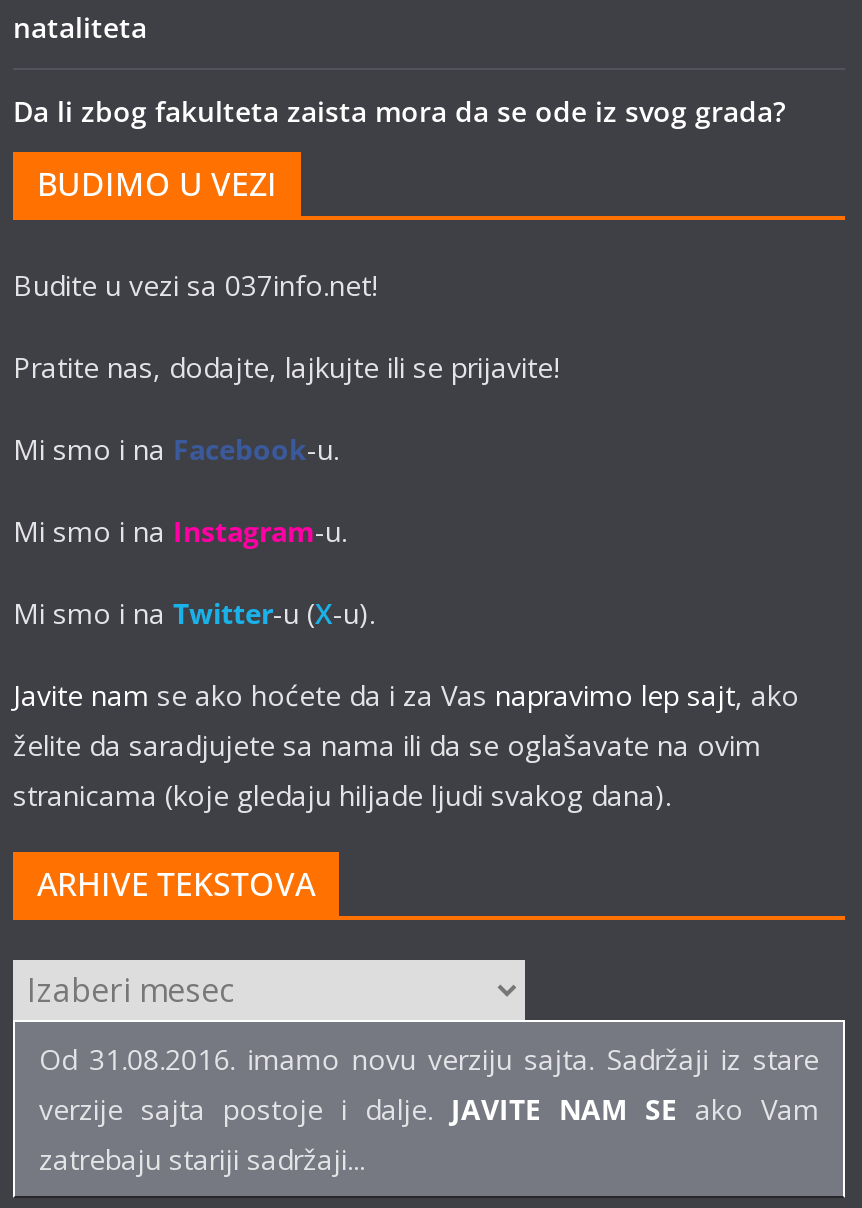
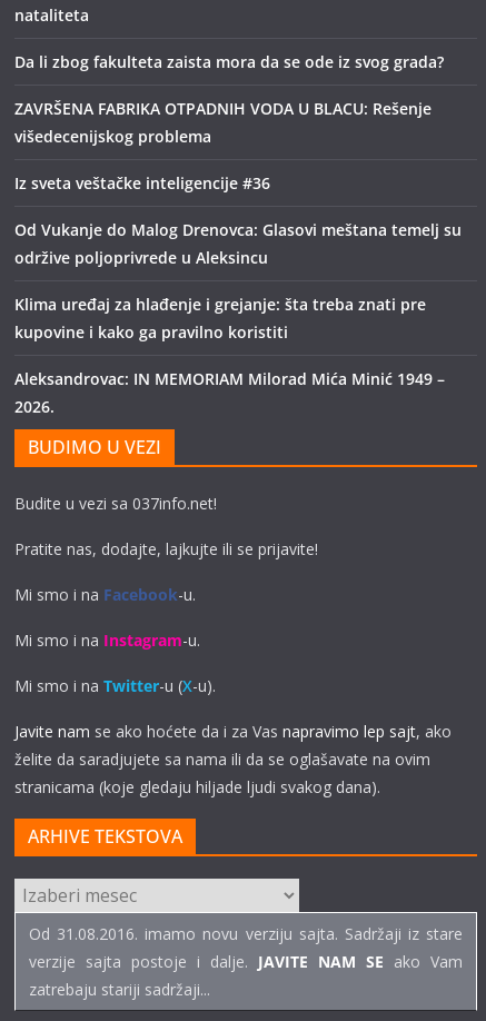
+ ZAVRŠENA FABRIKA OTPADNIH VODA U BLACU: Rešenje
+ višedecenijskog problema
+ Iz sveta veštačke inteligencije #36
+ Od Vukanje do Malog Drenovca: Glasovi meštana temelj su
+ održive poljoprivrede u Aleksincu
+ Klima uređaj za hlađenje i grejanje: šta treba znati pre
+ kupovine i kako ga pravilno koristiti
+ Aleksandrovac: IN MEMORIAM Milorad Mića Minić 1949 –
+ 2026.
